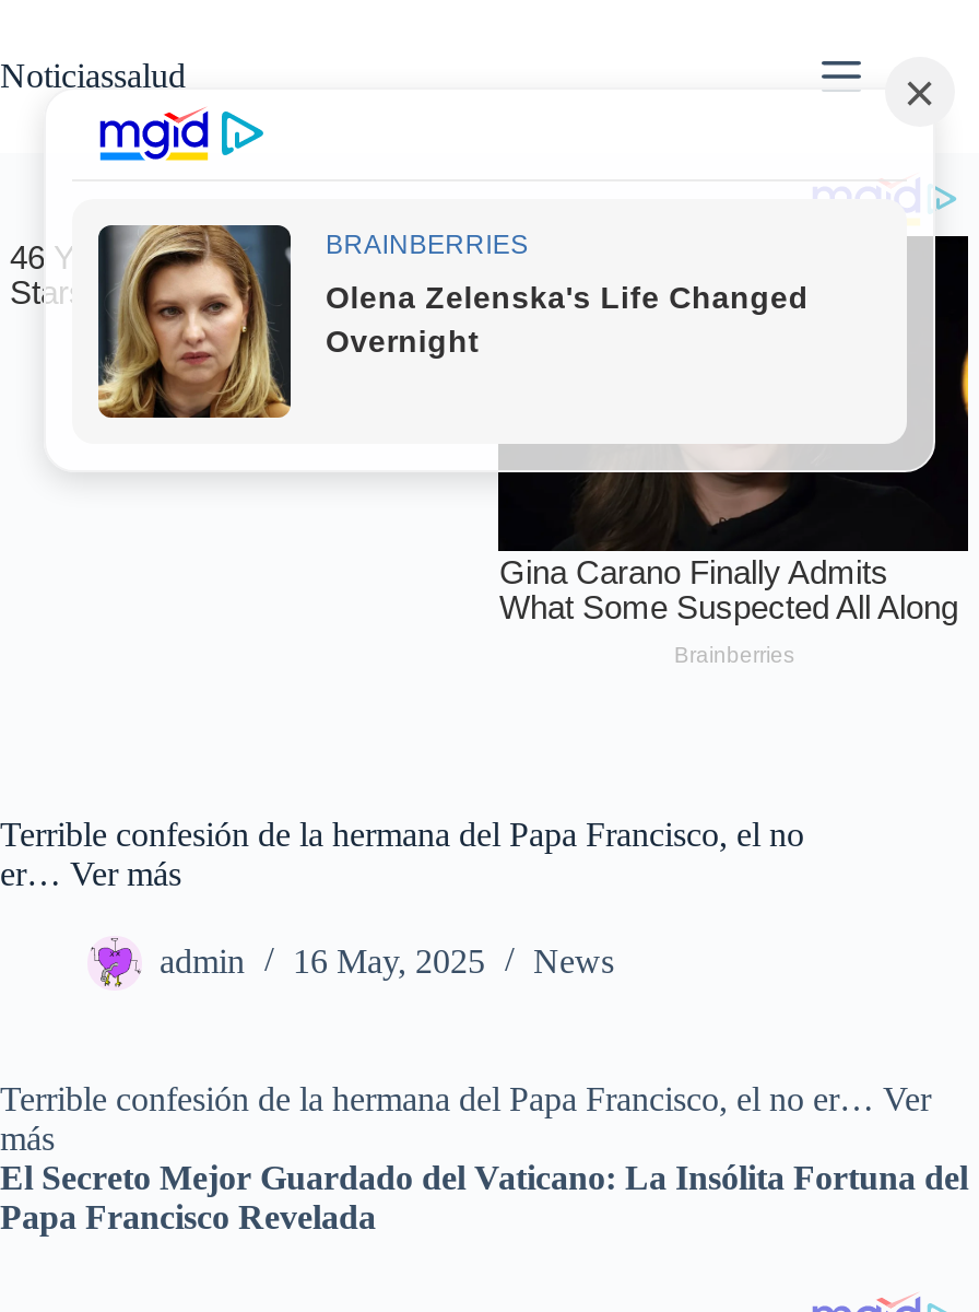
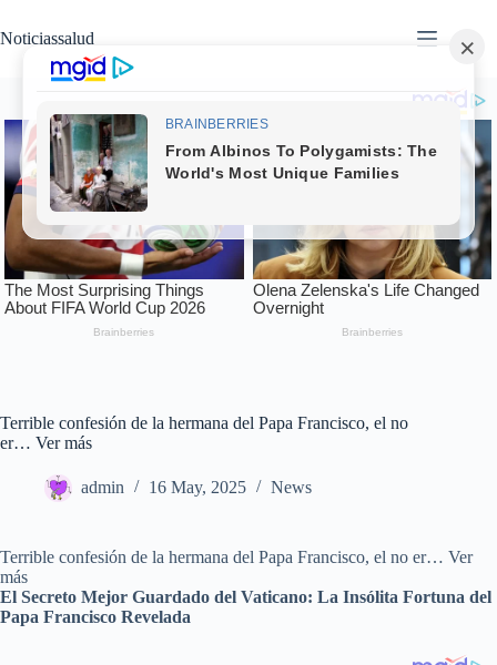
- [image]
+ [image]
